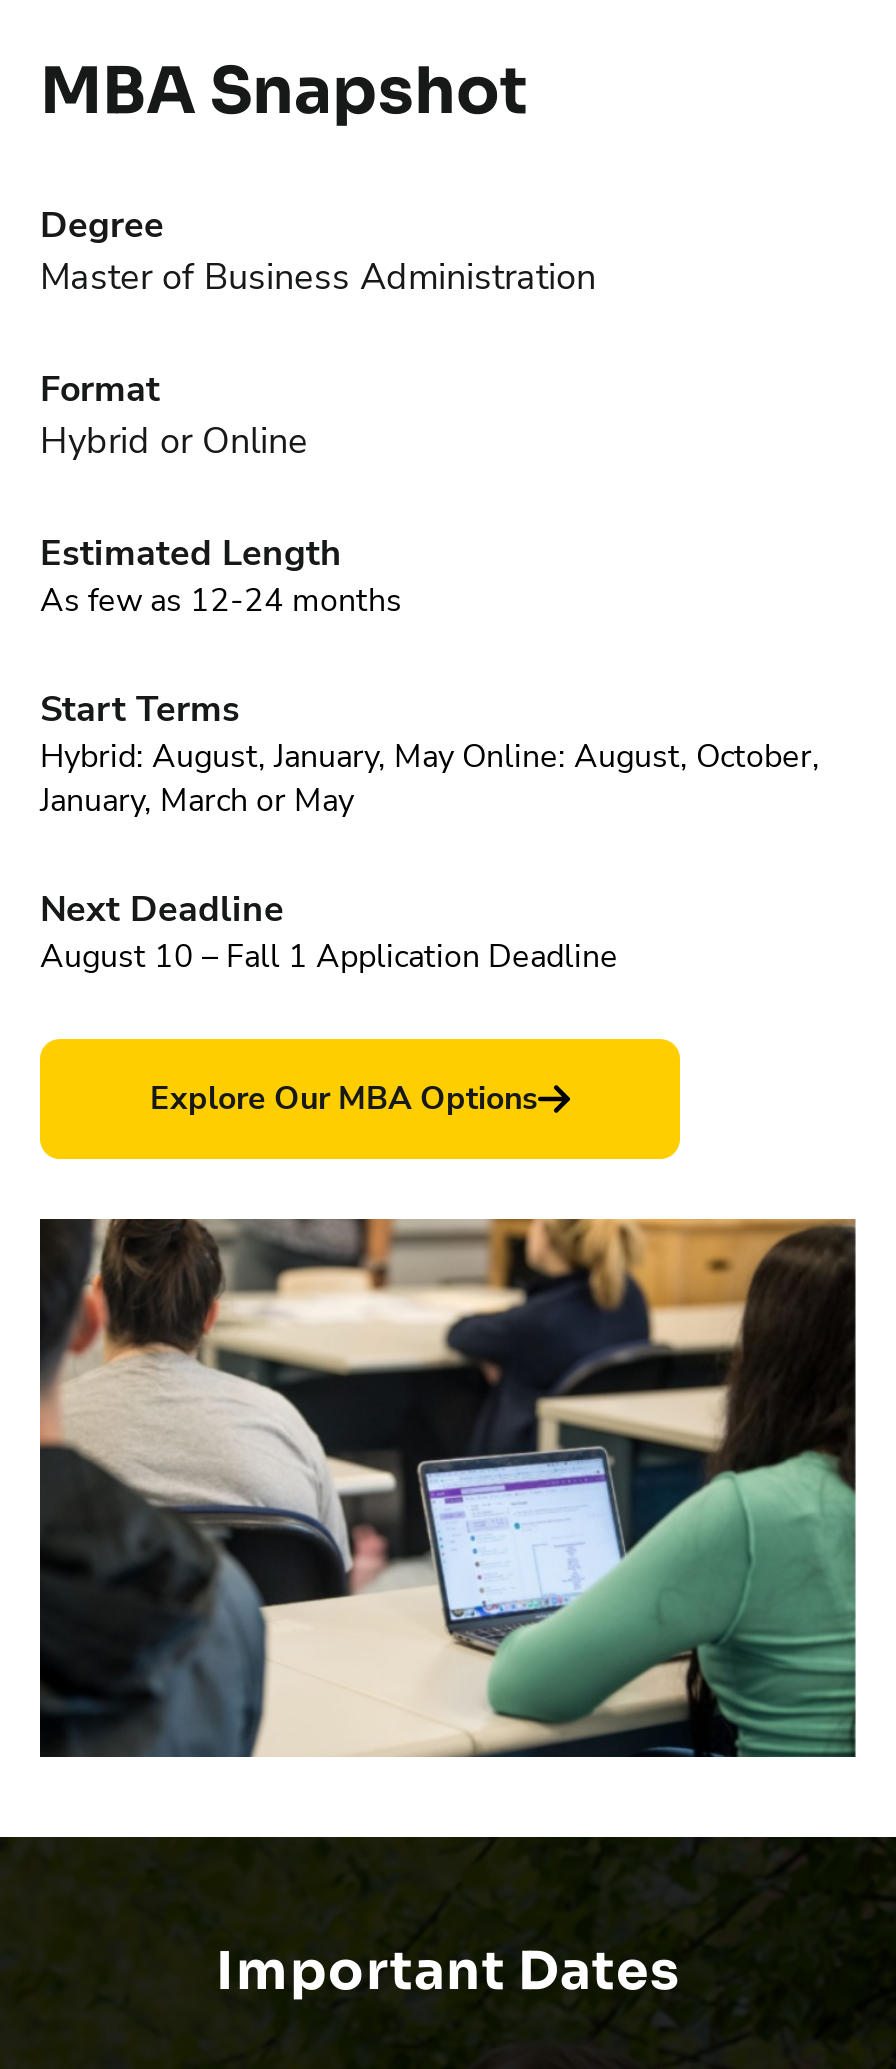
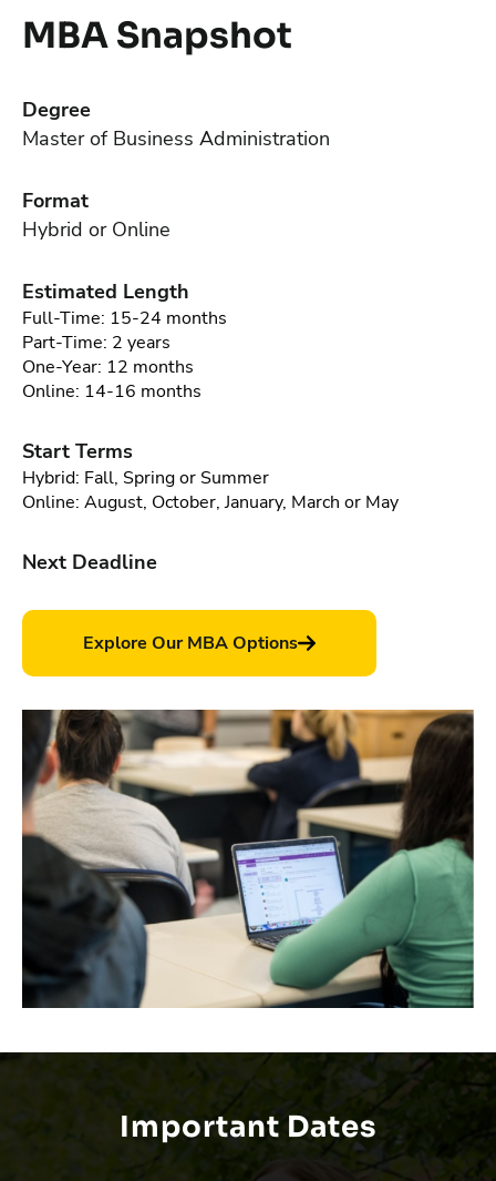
- As few as 12-24 months
+ Full-Time: 15-24 months
+ Part-Time: 2 years
+ One-Year: 12 months
+ Online: 14-16 months

moved down: Start Terms

- Hybrid: August, January, May Online: August, October,
- January, March or May
+ Hybrid: Fall, Spring or Summer
+ Online: August, October, January, March or May

moved down: Next Deadline

- August 10 – Fall 1 Application Deadline
